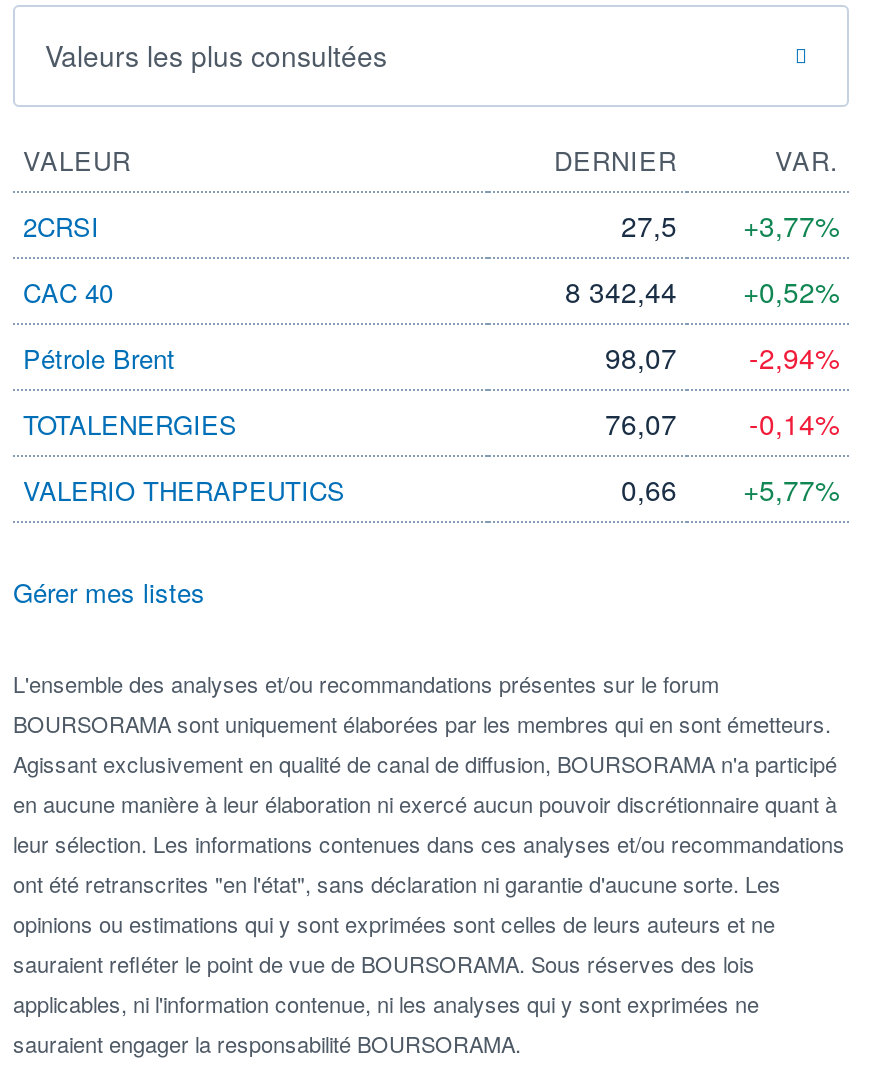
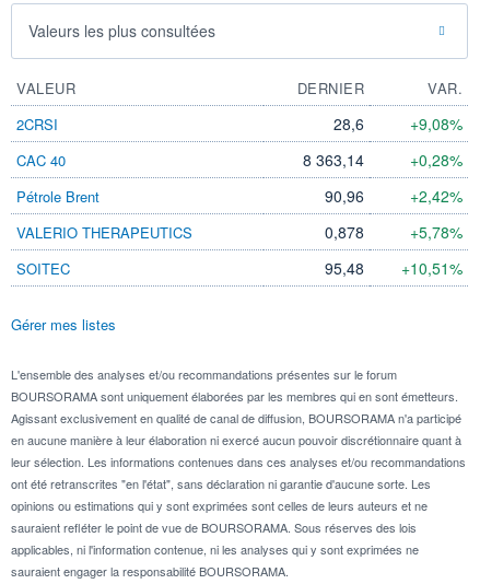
- 27,5
+ 28,6

- +3,77%
+ +9,08%

- 8 342,44
+ 8 363,14

- +0,52%
+ +0,28%

- 98,07
- -2,94%
- TOTALENERGIES
- 76,07
- -0,14%
+ 90,96
+ +2,42%

moved up: VALERIO THERAPEUTICS

- 0,66
- +5,77%
+ 0,878
+ +5,78%
+ SOITEC
+ 95,48
+ +10,51%
